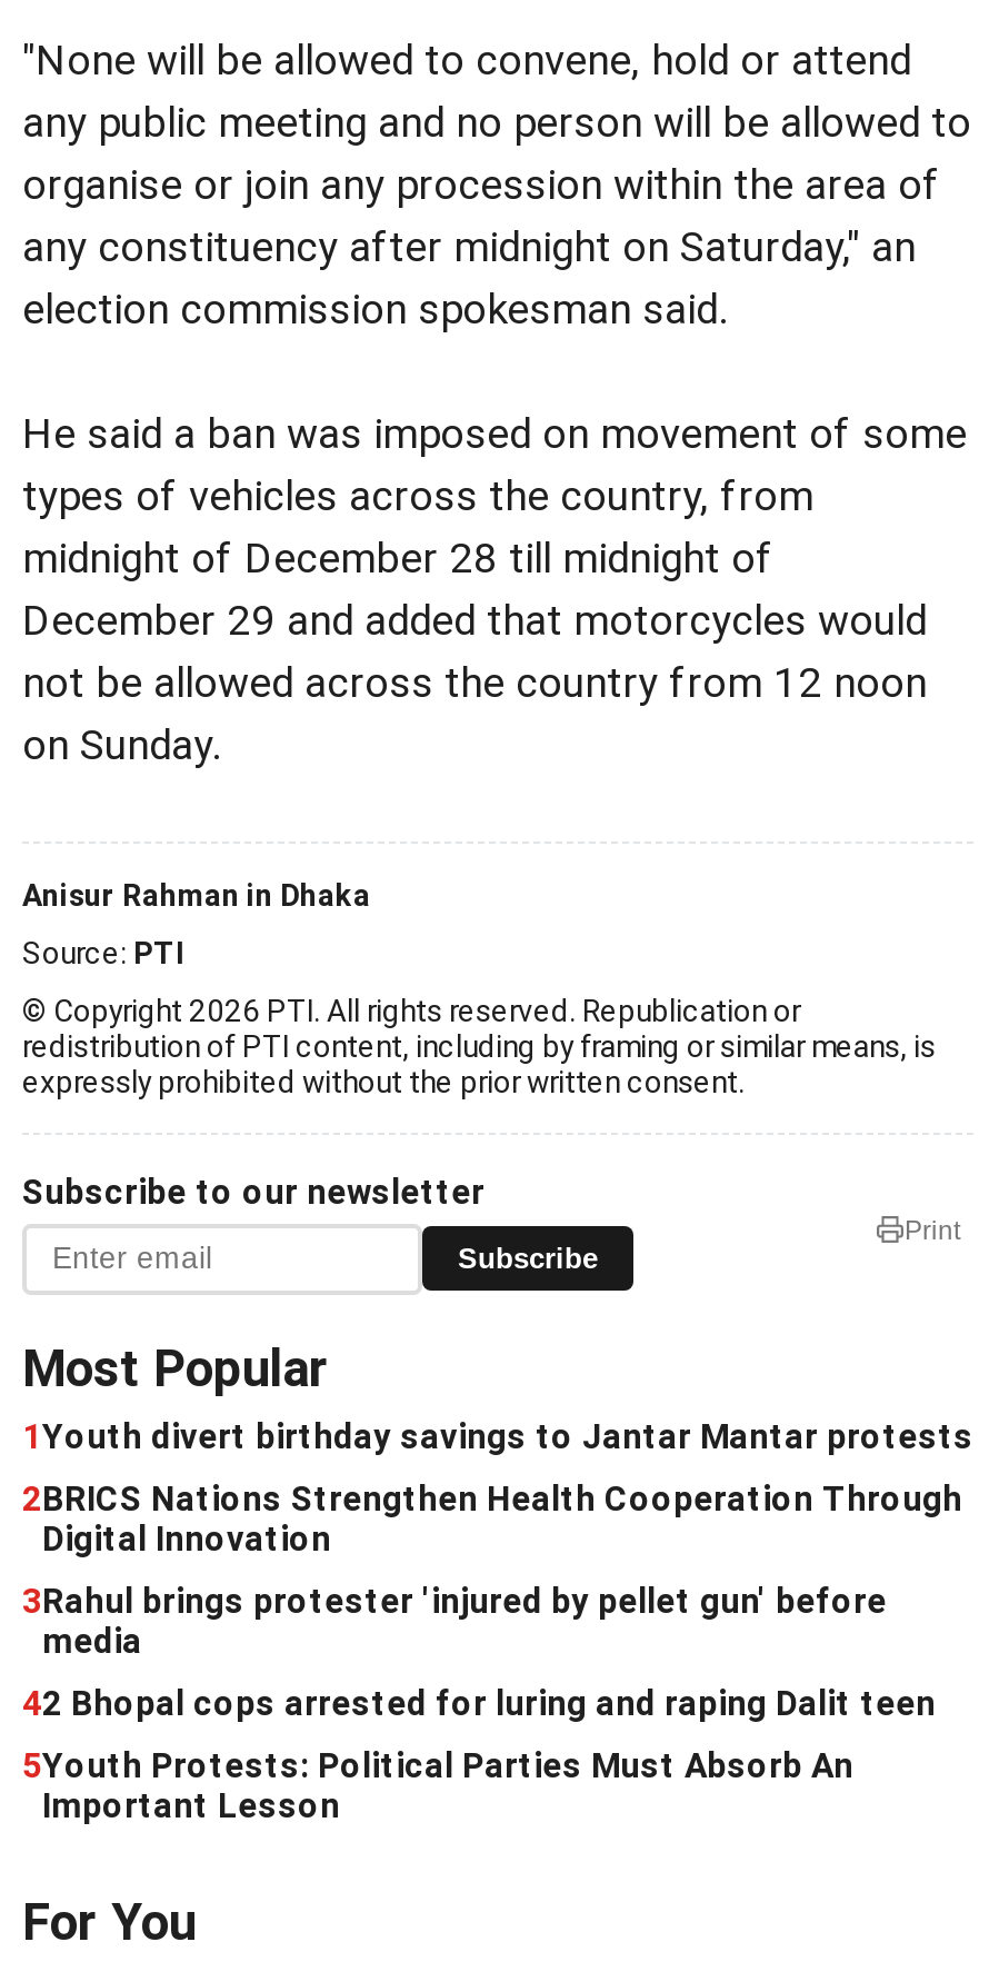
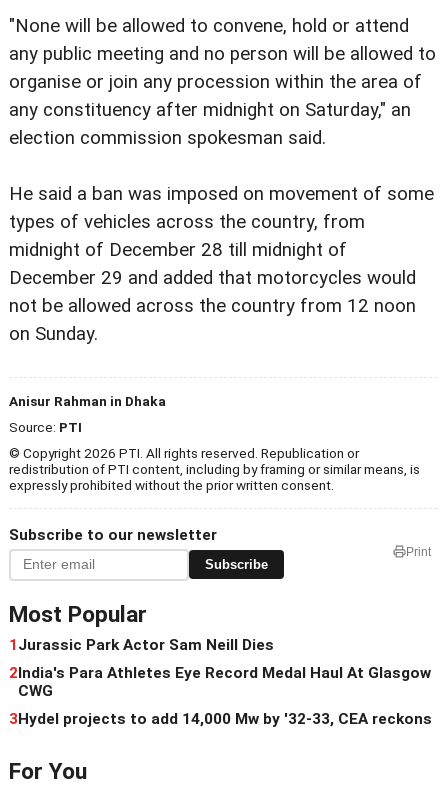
- 1Youth divert birthday savings to Jantar Mantar protests
- 2BRICS Nations Strengthen Health Cooperation Through
- Digital Innovation
- 3Rahul brings protester 'injured by pellet gun' before
- media
- 42 Bhopal cops arrested for luring and raping Dalit teen
- 5Youth Protests: Political Parties Must Absorb An
- Important Lesson
+ 1 Jurassic Park Actor Sam Neill Dies
+ 2India's Para Athletes Eye Record Medal Haul At Glasgow
+ CWG
+ 3Hydel projects to add 14,000 Mw by '32-33, CEA reckons
